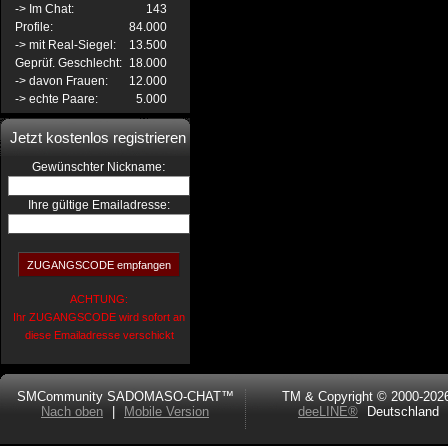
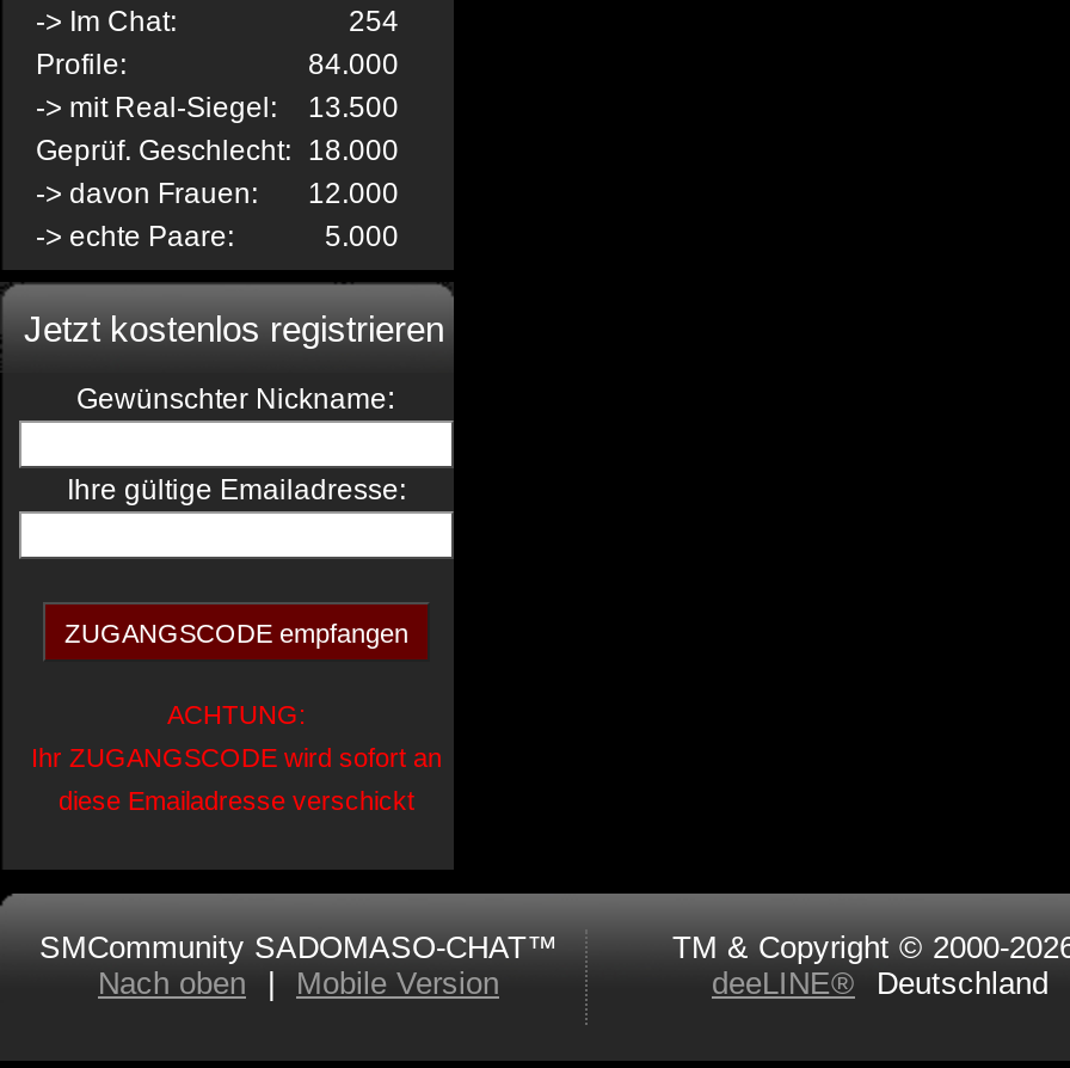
- 143
+ 254
